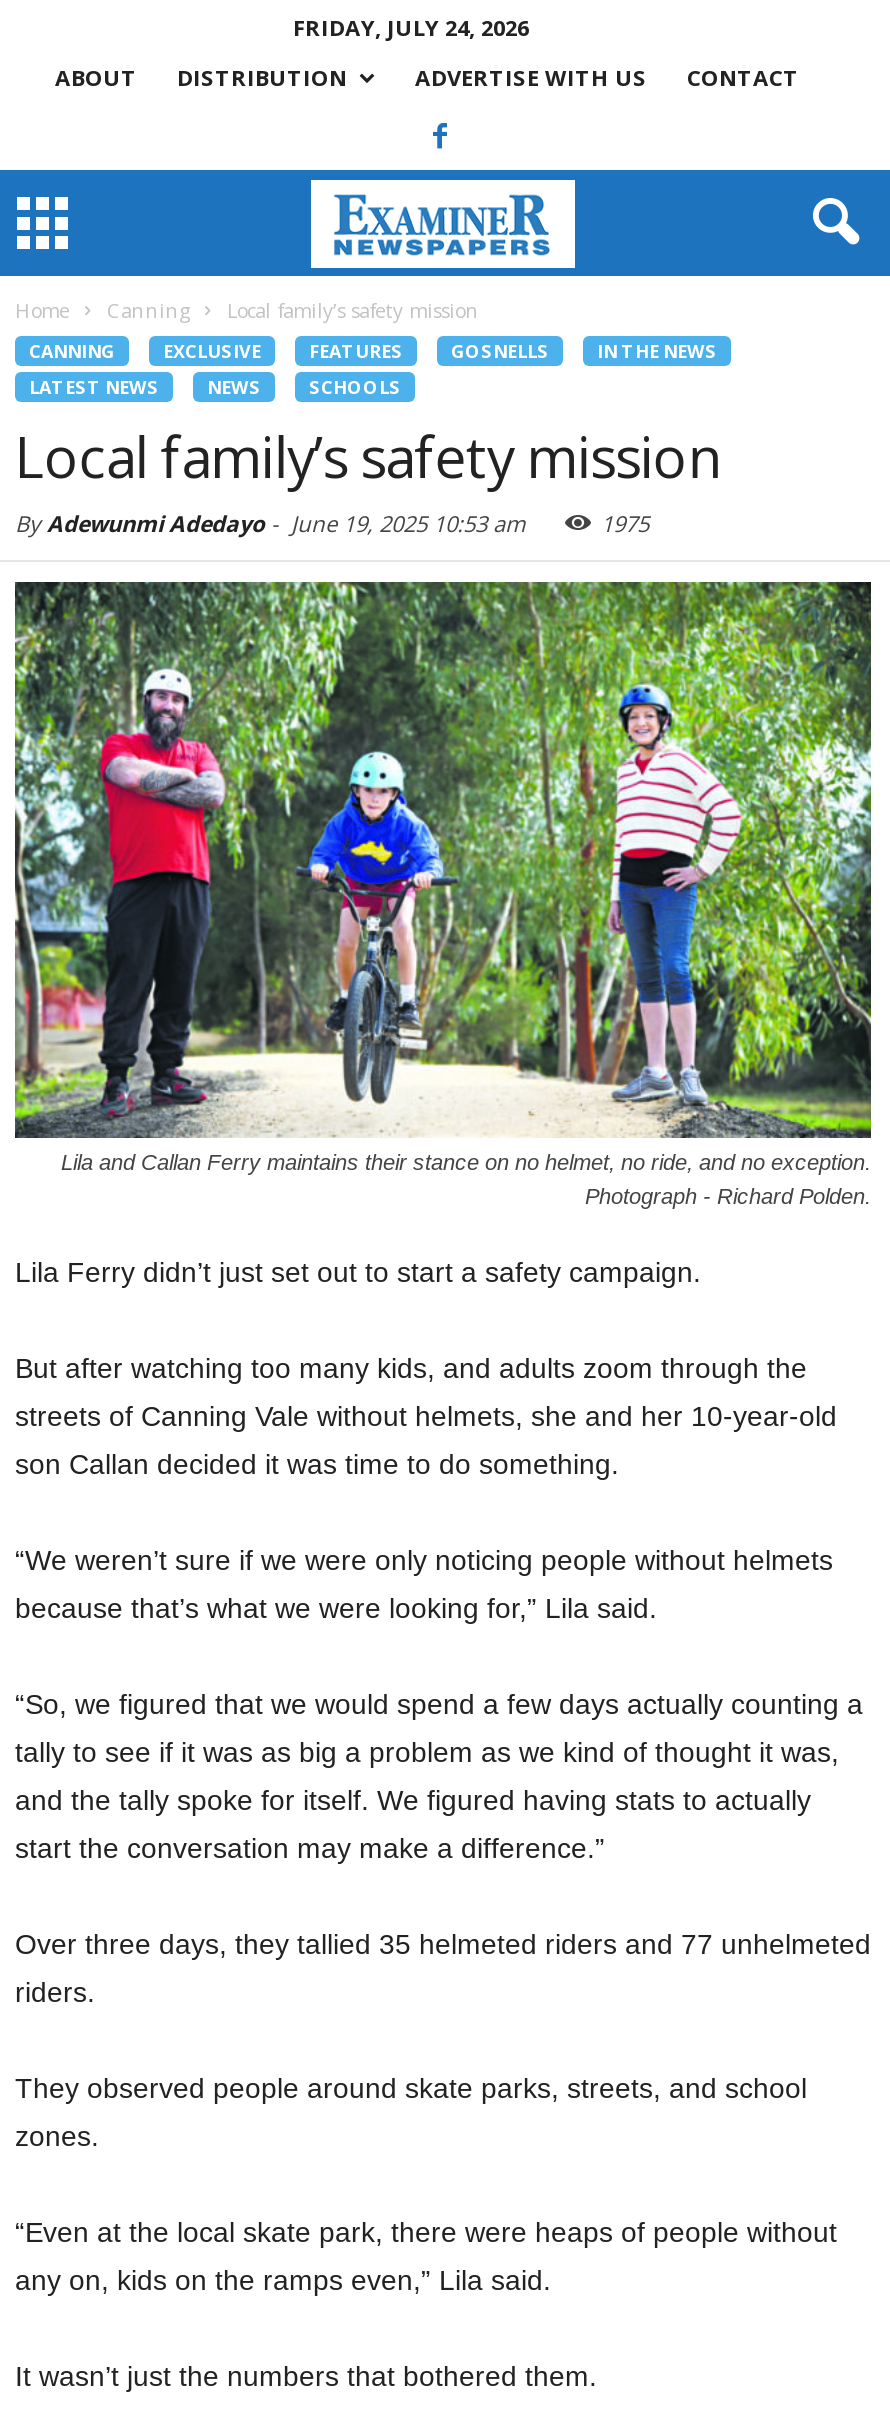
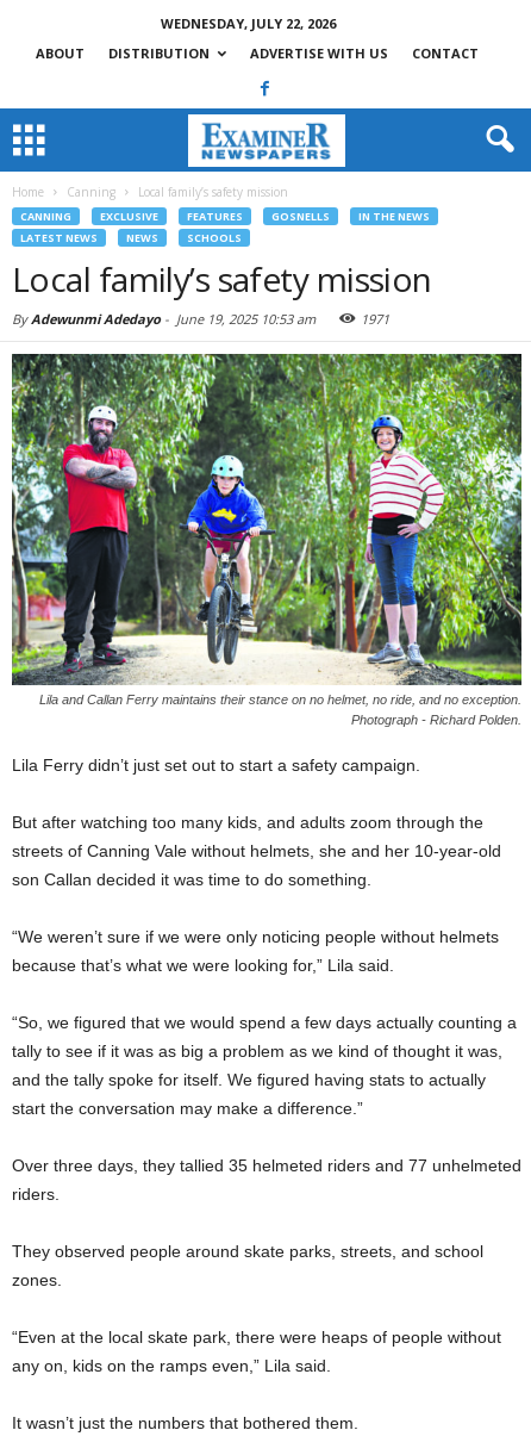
- FRIDAY, JULY 24, 2026
+ WEDNESDAY, JULY 22, 2026

- 1975
+ 1971
